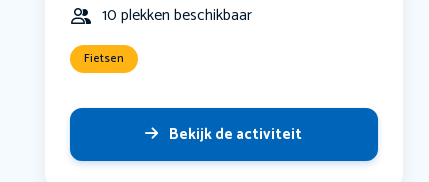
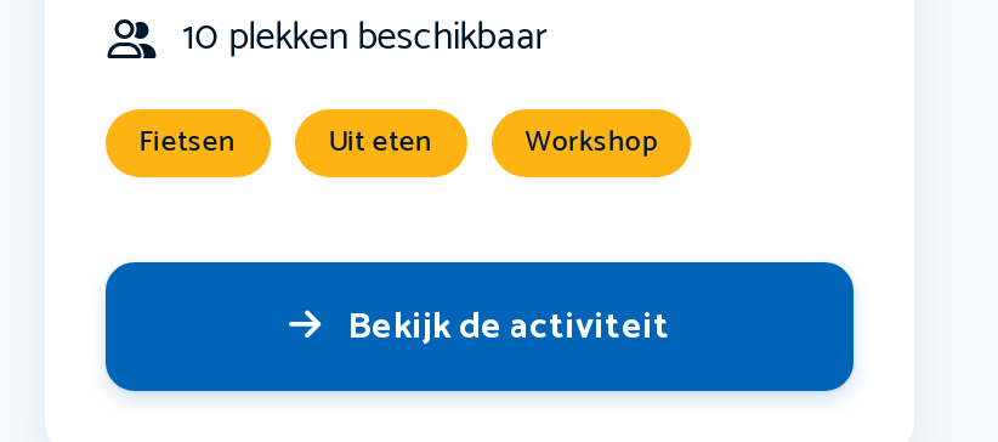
+ Uit eten
+ Workshop
